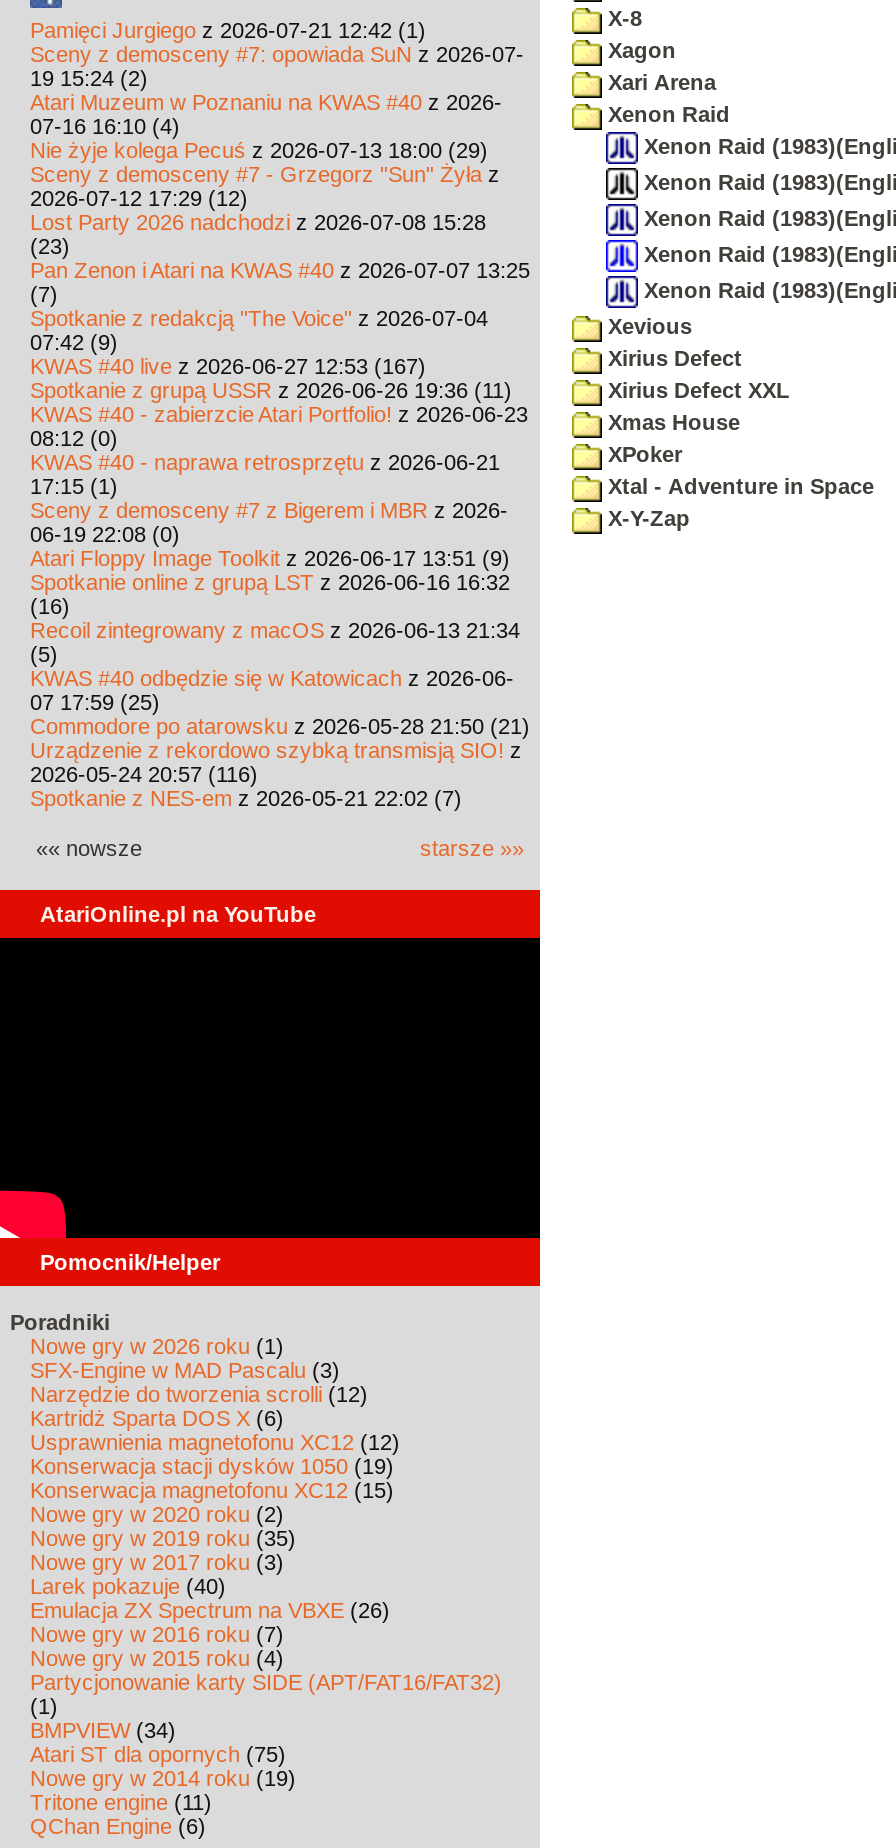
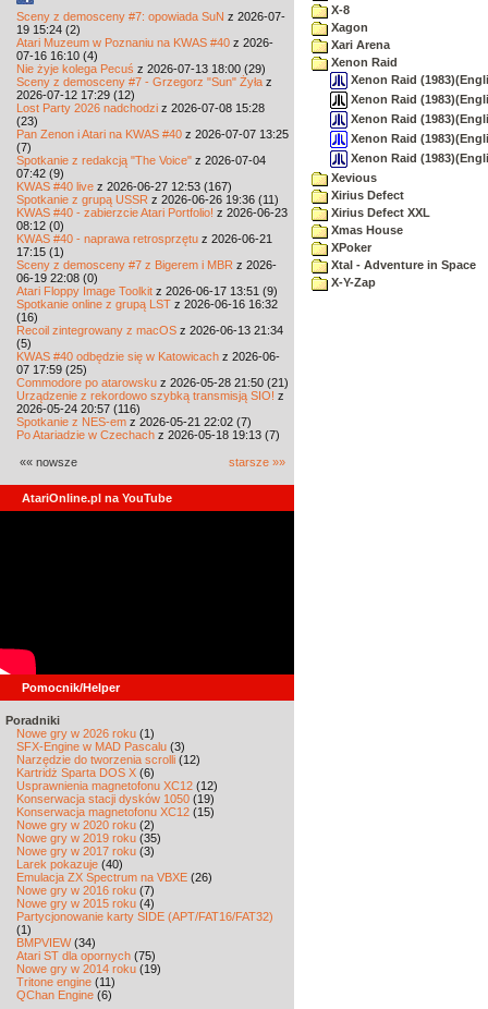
- Pamięci Jurgiego z 2026-07-21 12:42 (1)

+ Po Atariadzie w Czechach z 2026-05-18 19:13 (7)
